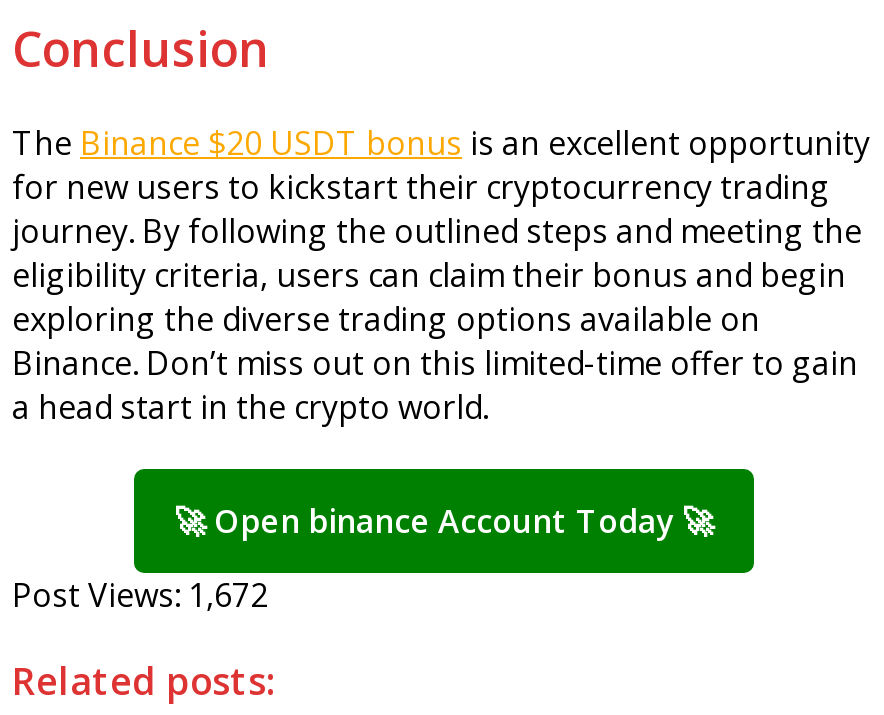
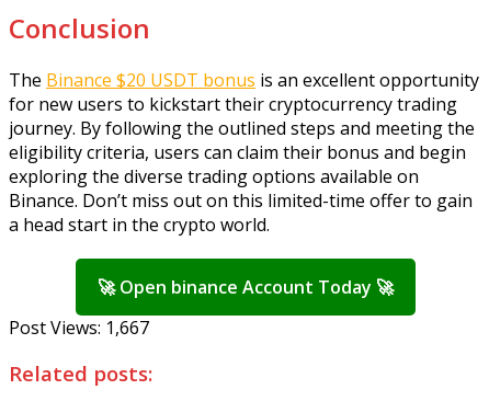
- Post Views: 1,672
+ Post Views: 1,667
